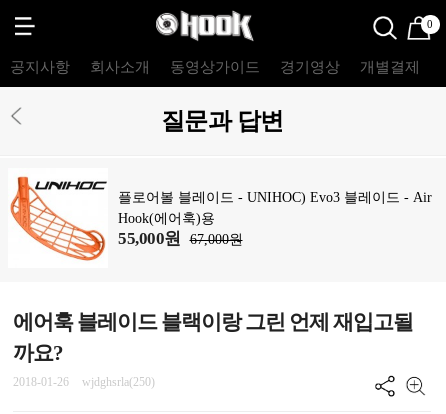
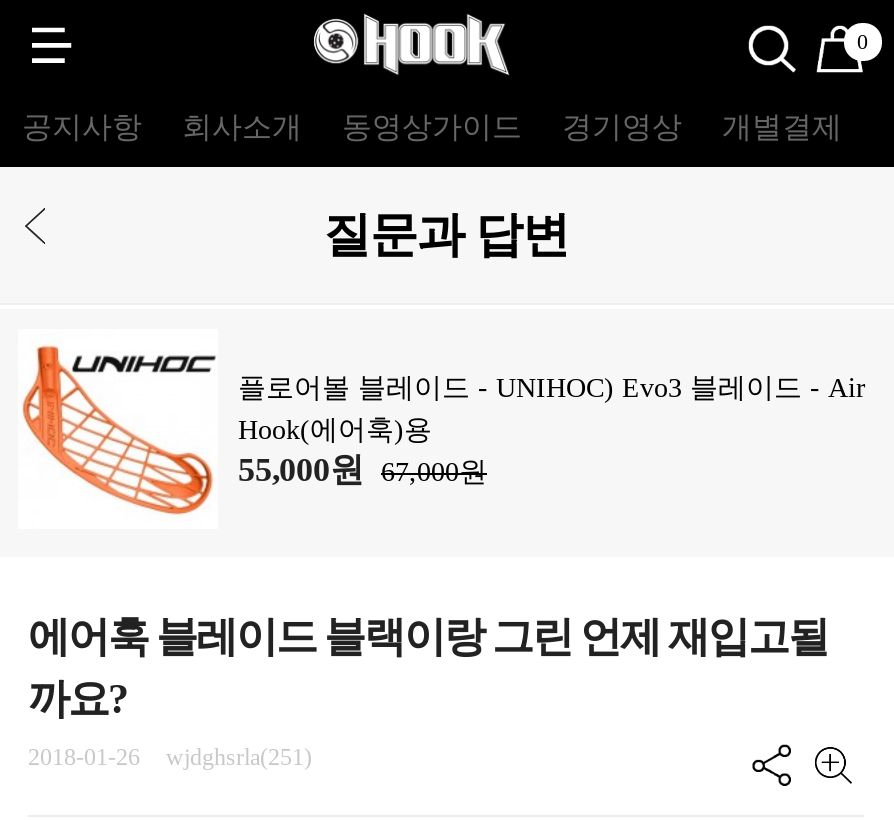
- 2018-01-26 wjdghsrla(250)
+ 2018-01-26 wjdghsrla(251)
